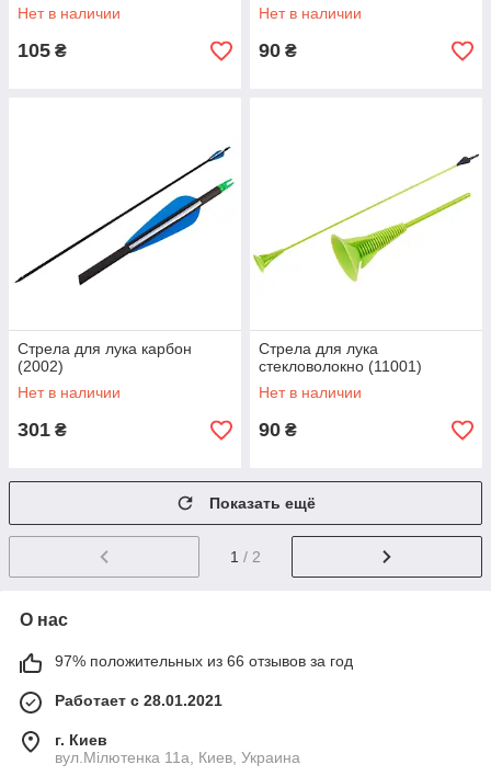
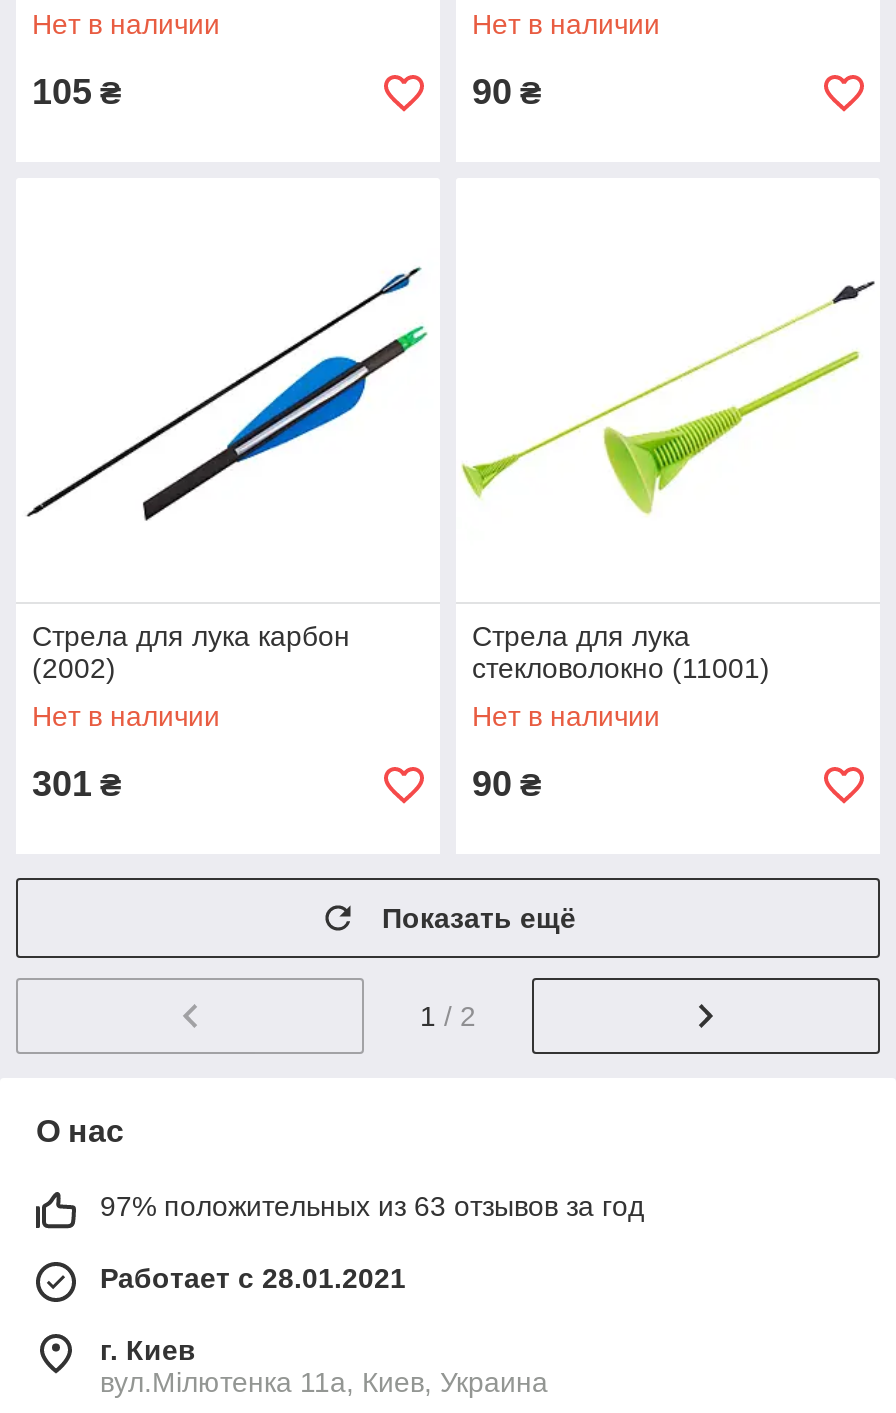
- 97% положительных из 66 отзывов за год
+ 97% положительных из 63 отзывов за год
